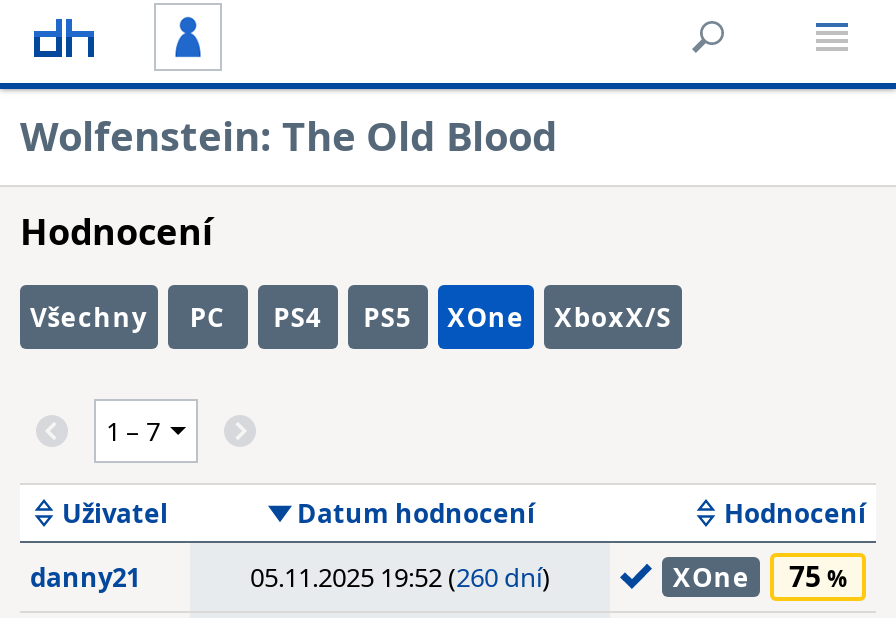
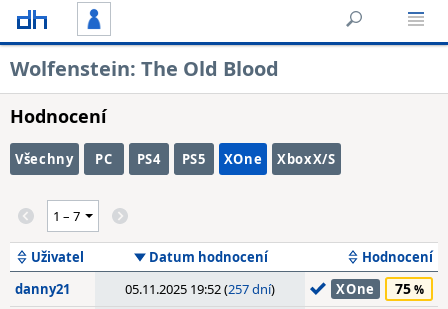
- 05.11.2025 19:52 (260 dní)
+ 05.11.2025 19:52 (257 dní)
